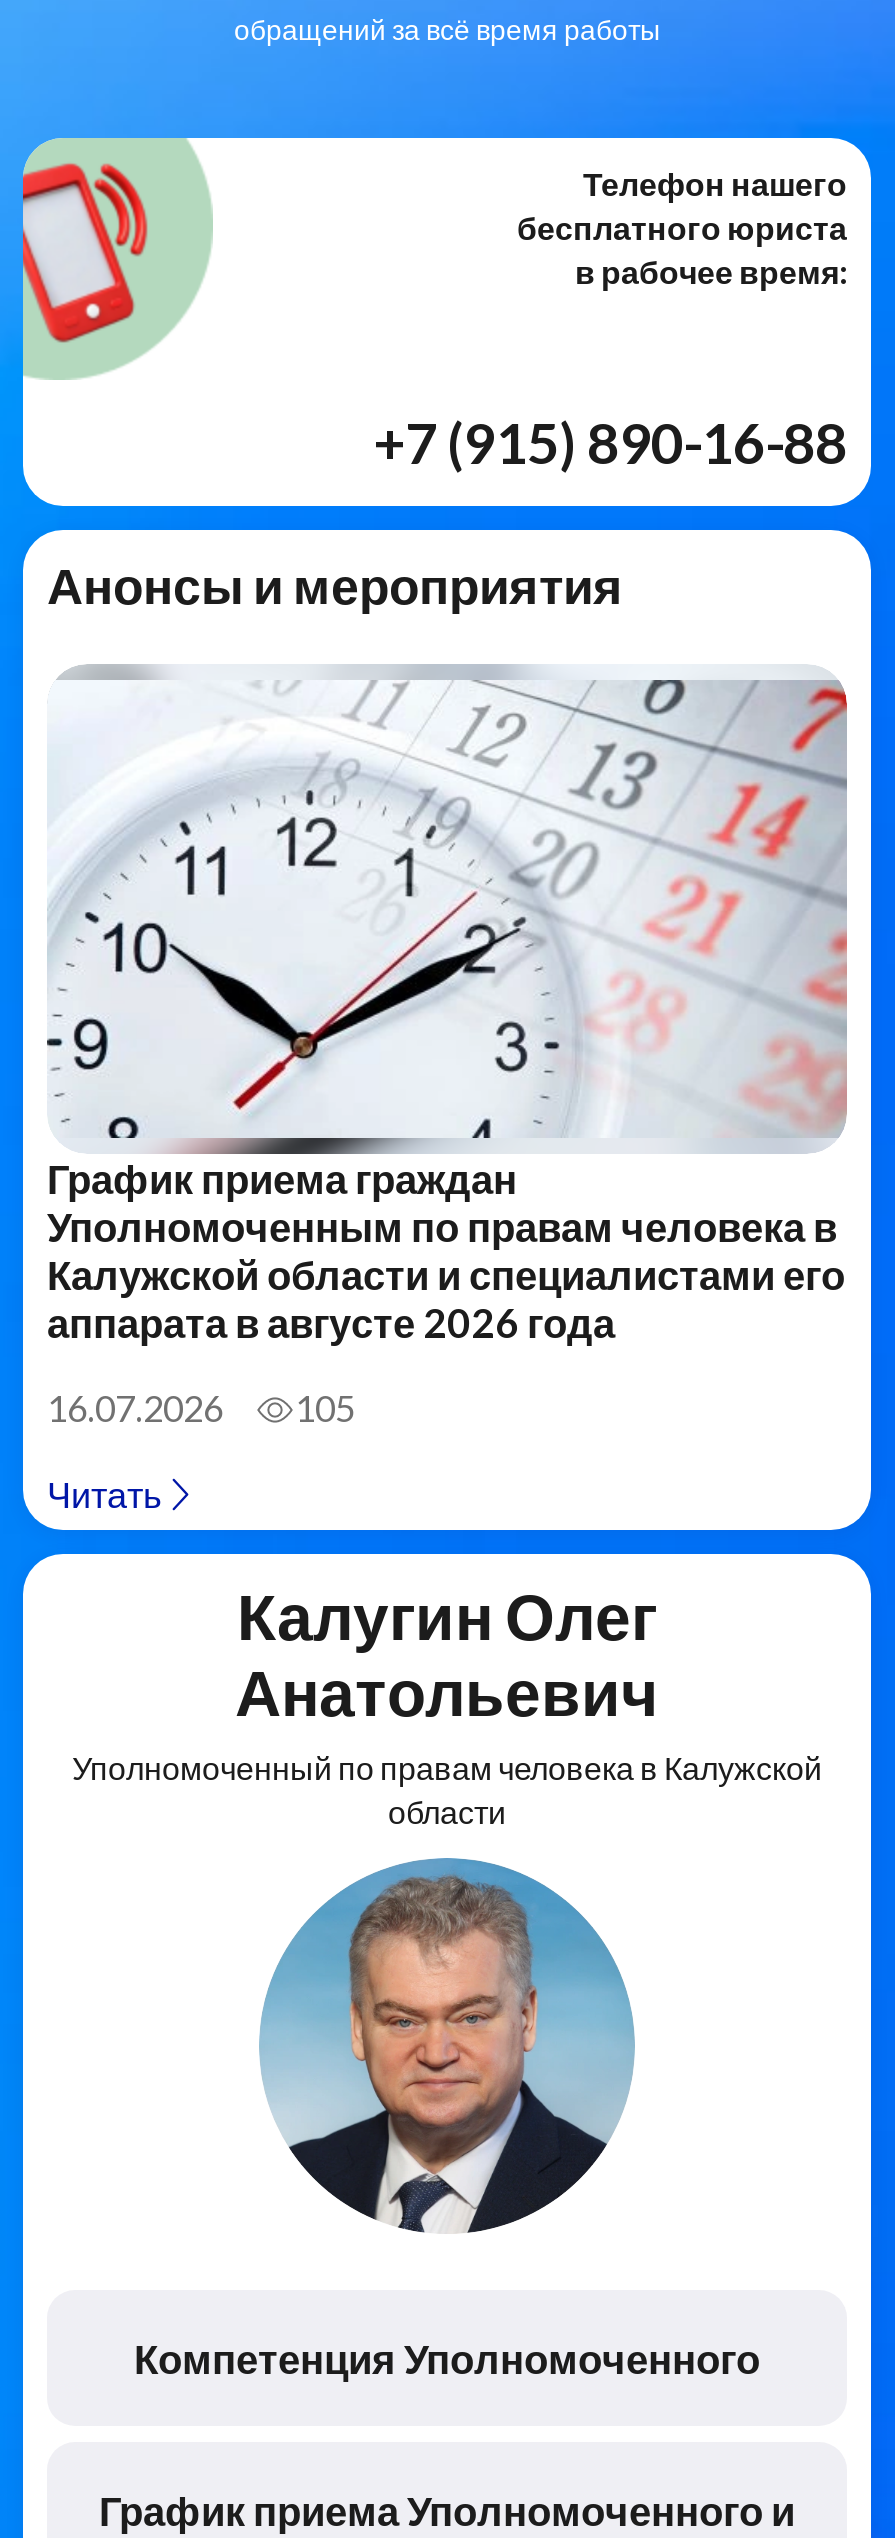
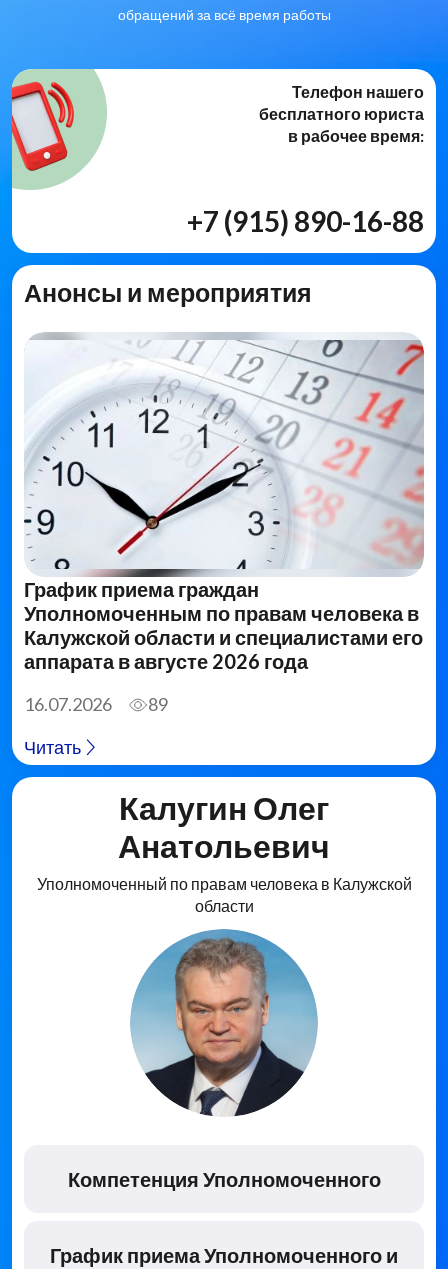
- 16.07.2026 105
+ 16.07.2026 89
